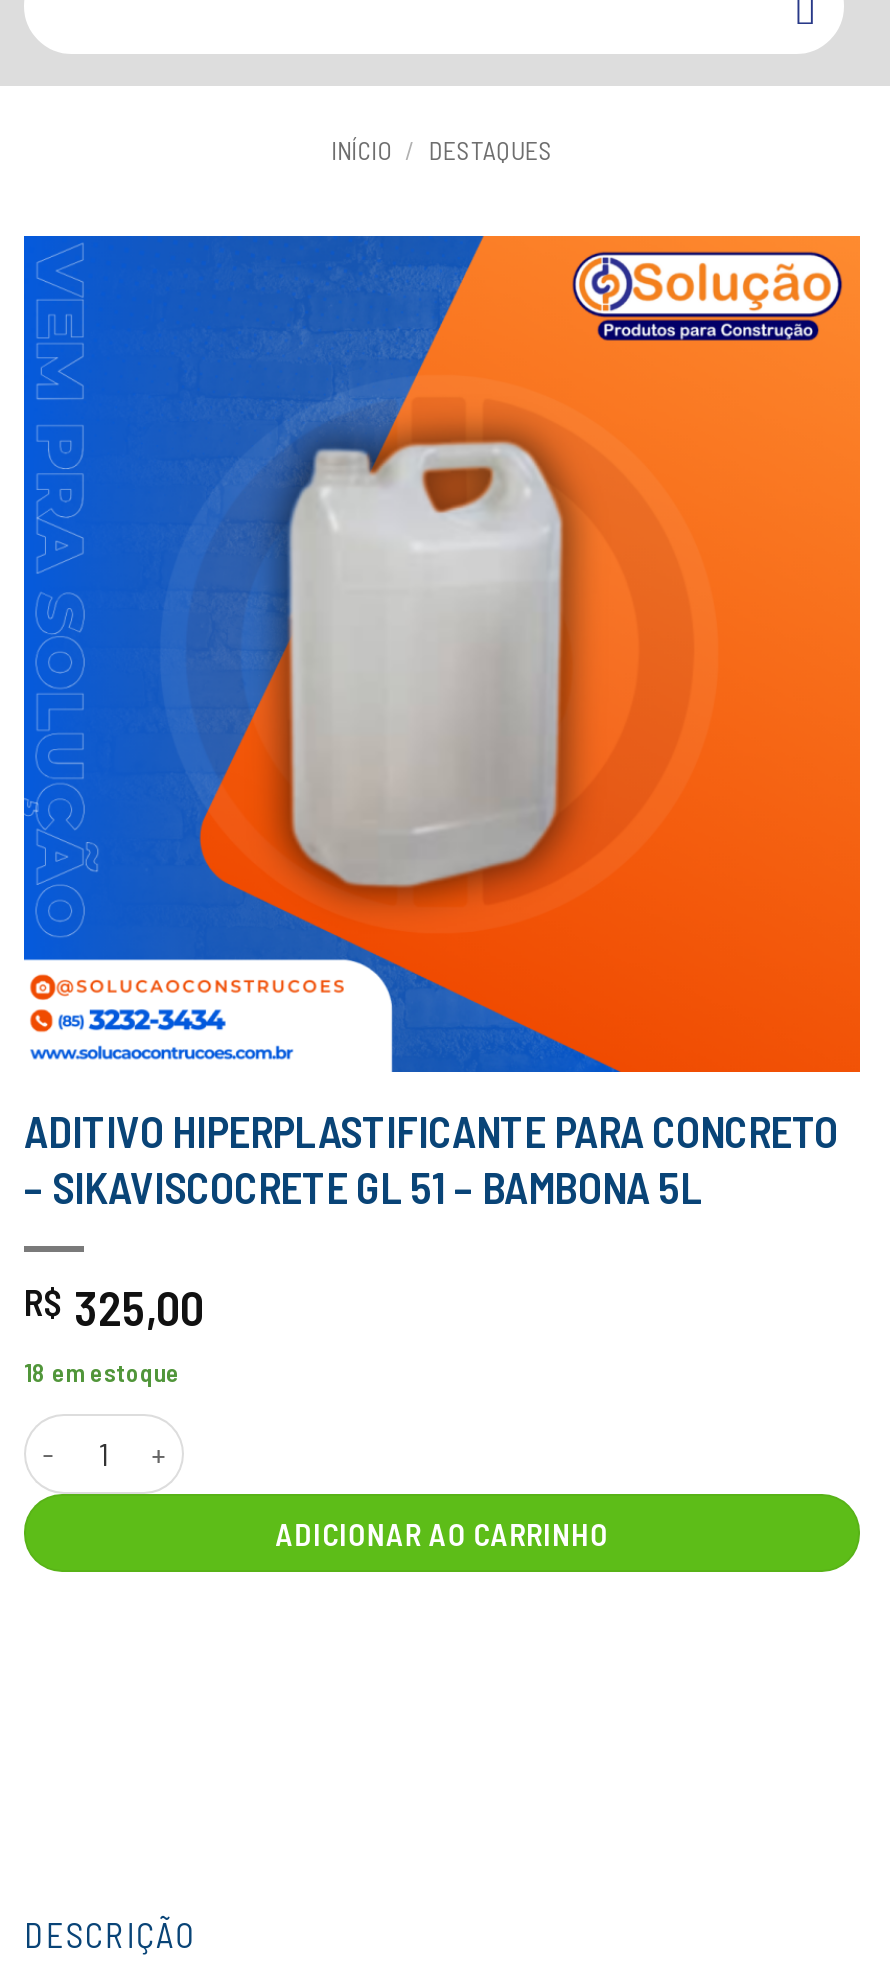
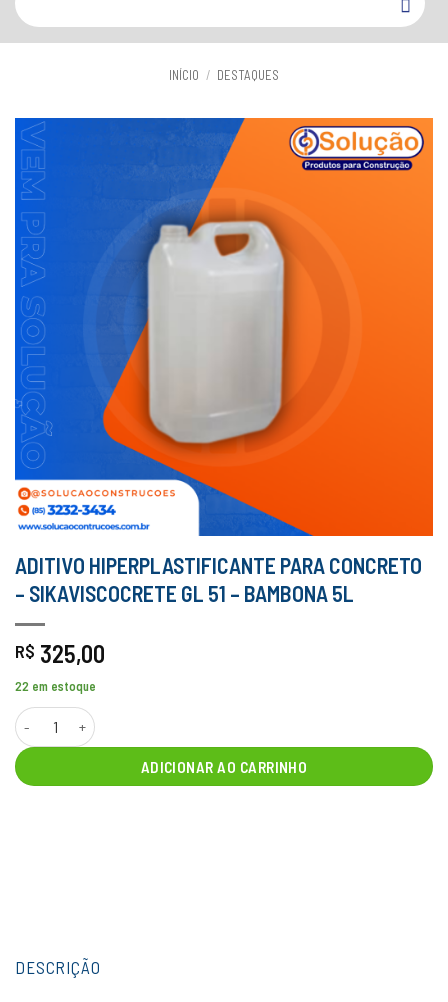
- 18 em estoque
+ 22 em estoque
